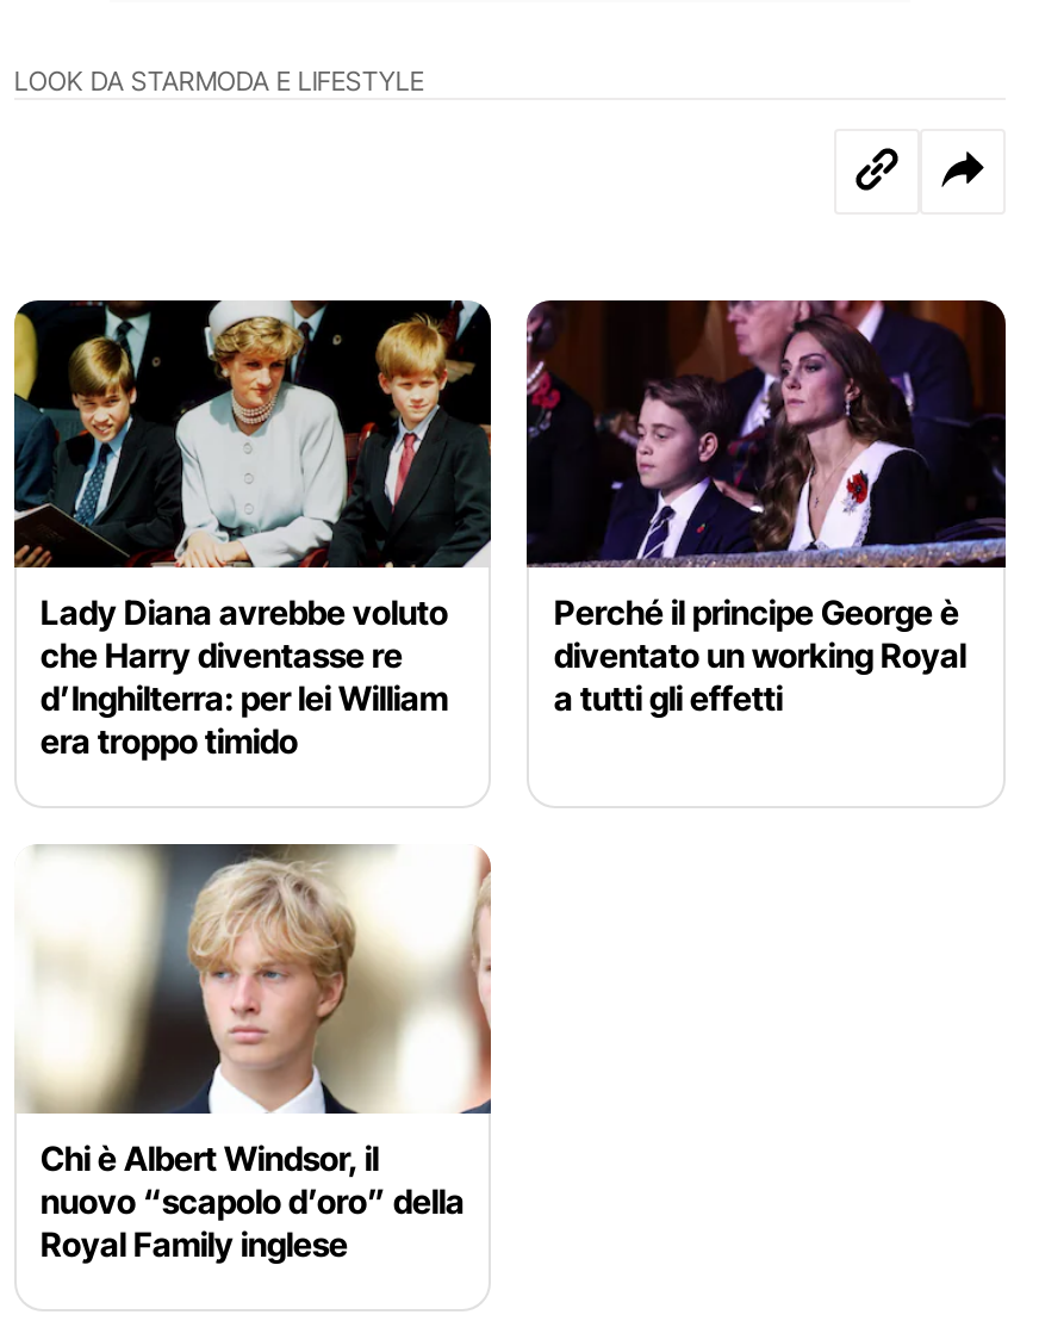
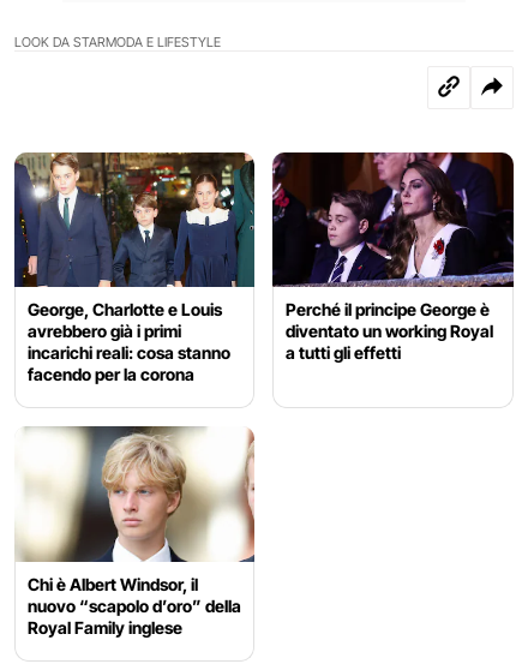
- [image]
- Lady Diana avrebbe voluto
- che Harry diventasse re
- d’Inghilterra: per lei William
- era troppo timido
+ [image]
+ George, Charlotte e Louis
+ avrebbero già i primi
+ incarichi reali: cosa stanno
+ facendo per la corona
